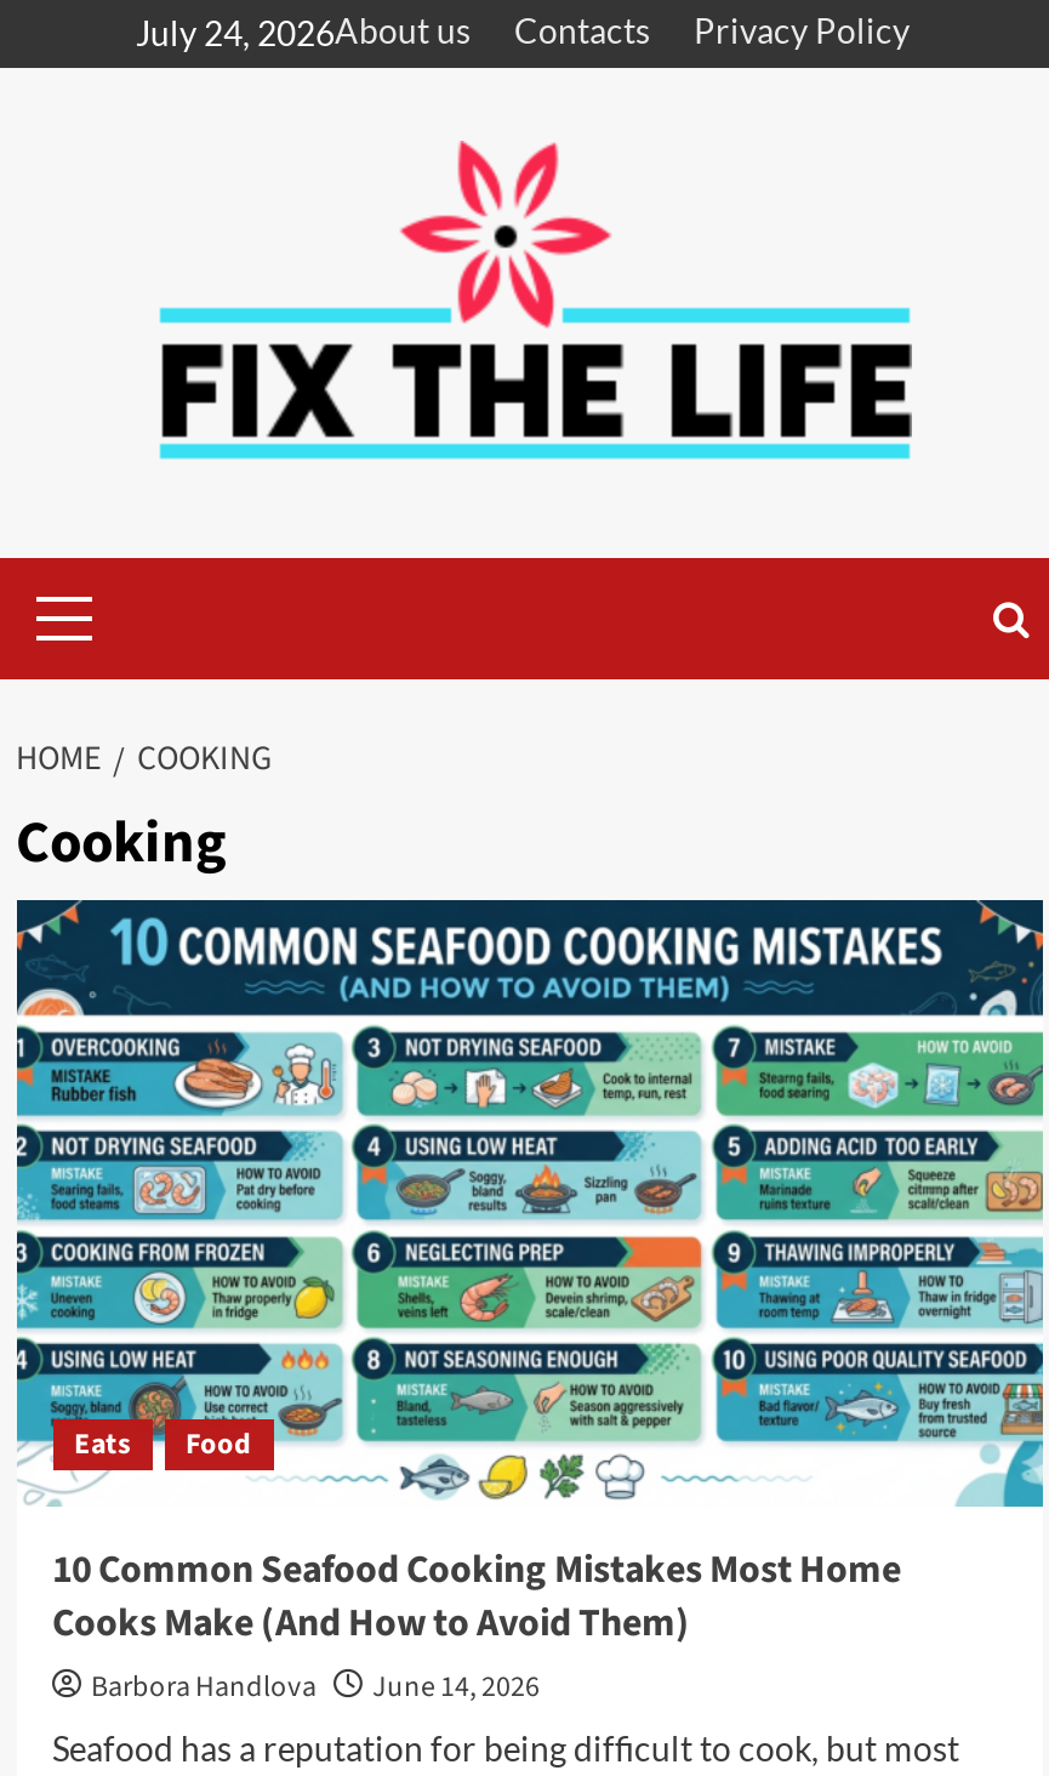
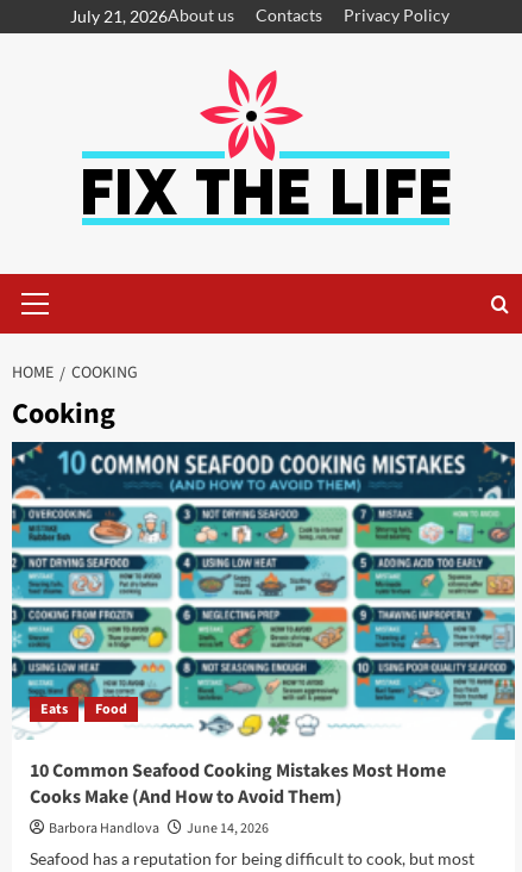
- July 24, 2026About us Contacts Privacy Policy
+ July 21, 2026About us Contacts Privacy Policy
